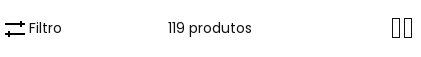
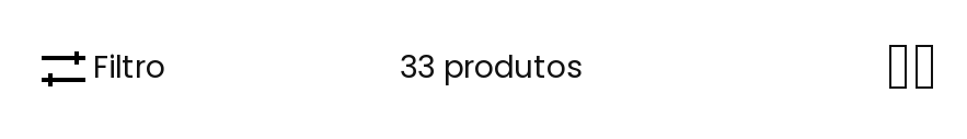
- 119 produtos
+ 33 produtos
